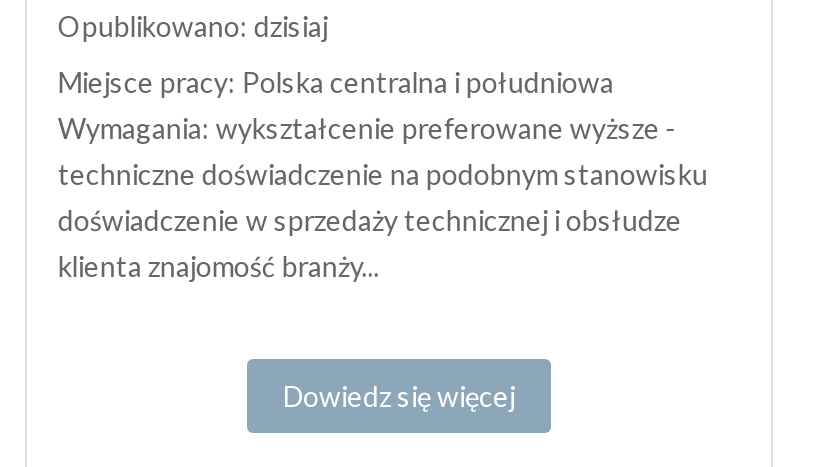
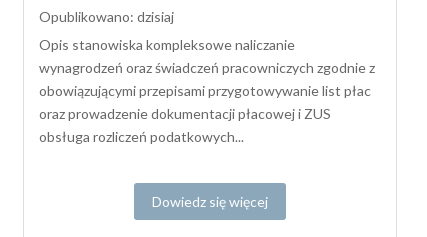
- Miejsce pracy: Polska centralna i południowa
- Wymagania: wykształcenie preferowane wyższe -
- techniczne doświadczenie na podobnym stanowisku
- doświadczenie w sprzedaży technicznej i obsłudze
- klienta znajomość branży...
+ Opis stanowiska kompleksowe naliczanie
+ wynagrodzeń oraz świadczeń pracowniczych zgodnie z
+ obowiązującymi przepisami przygotowywanie list płac
+ oraz prowadzenie dokumentacji płacowej i ZUS
+ obsługa rozliczeń podatkowych...
